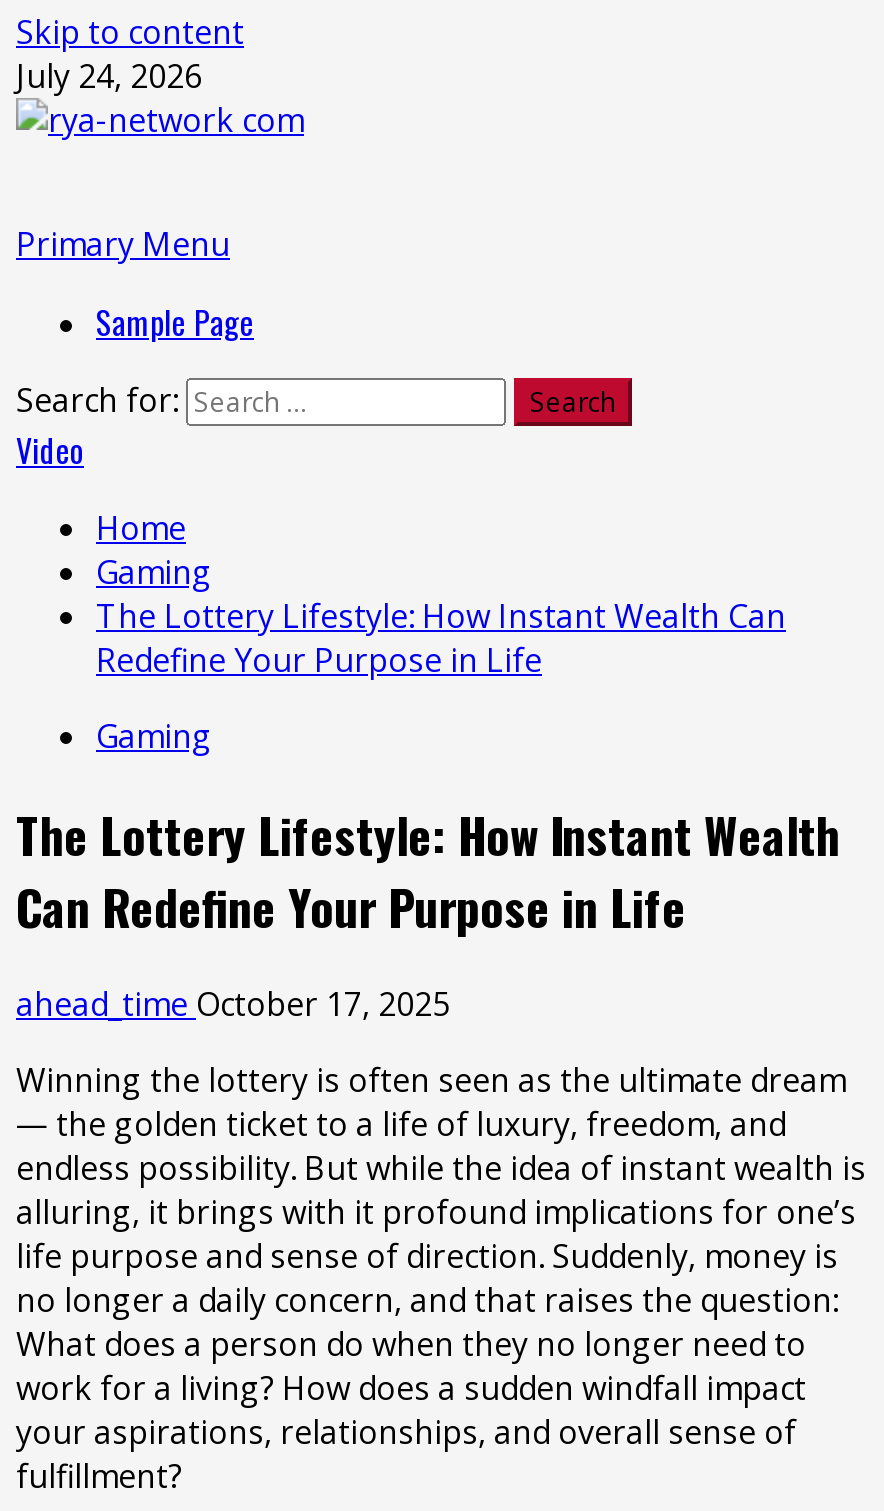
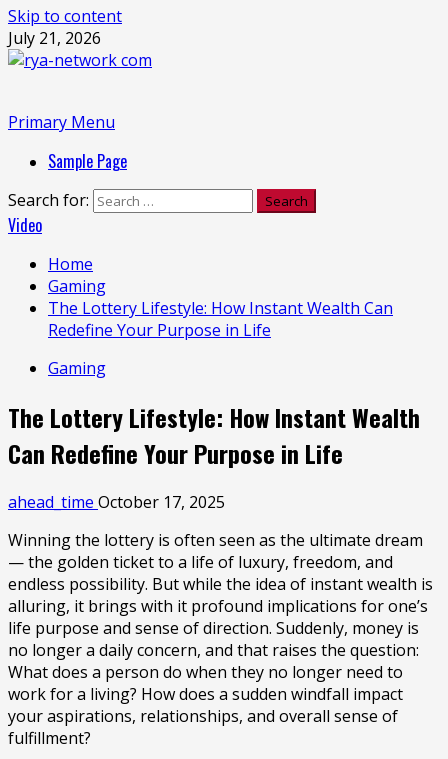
- July 24, 2026
+ July 21, 2026
